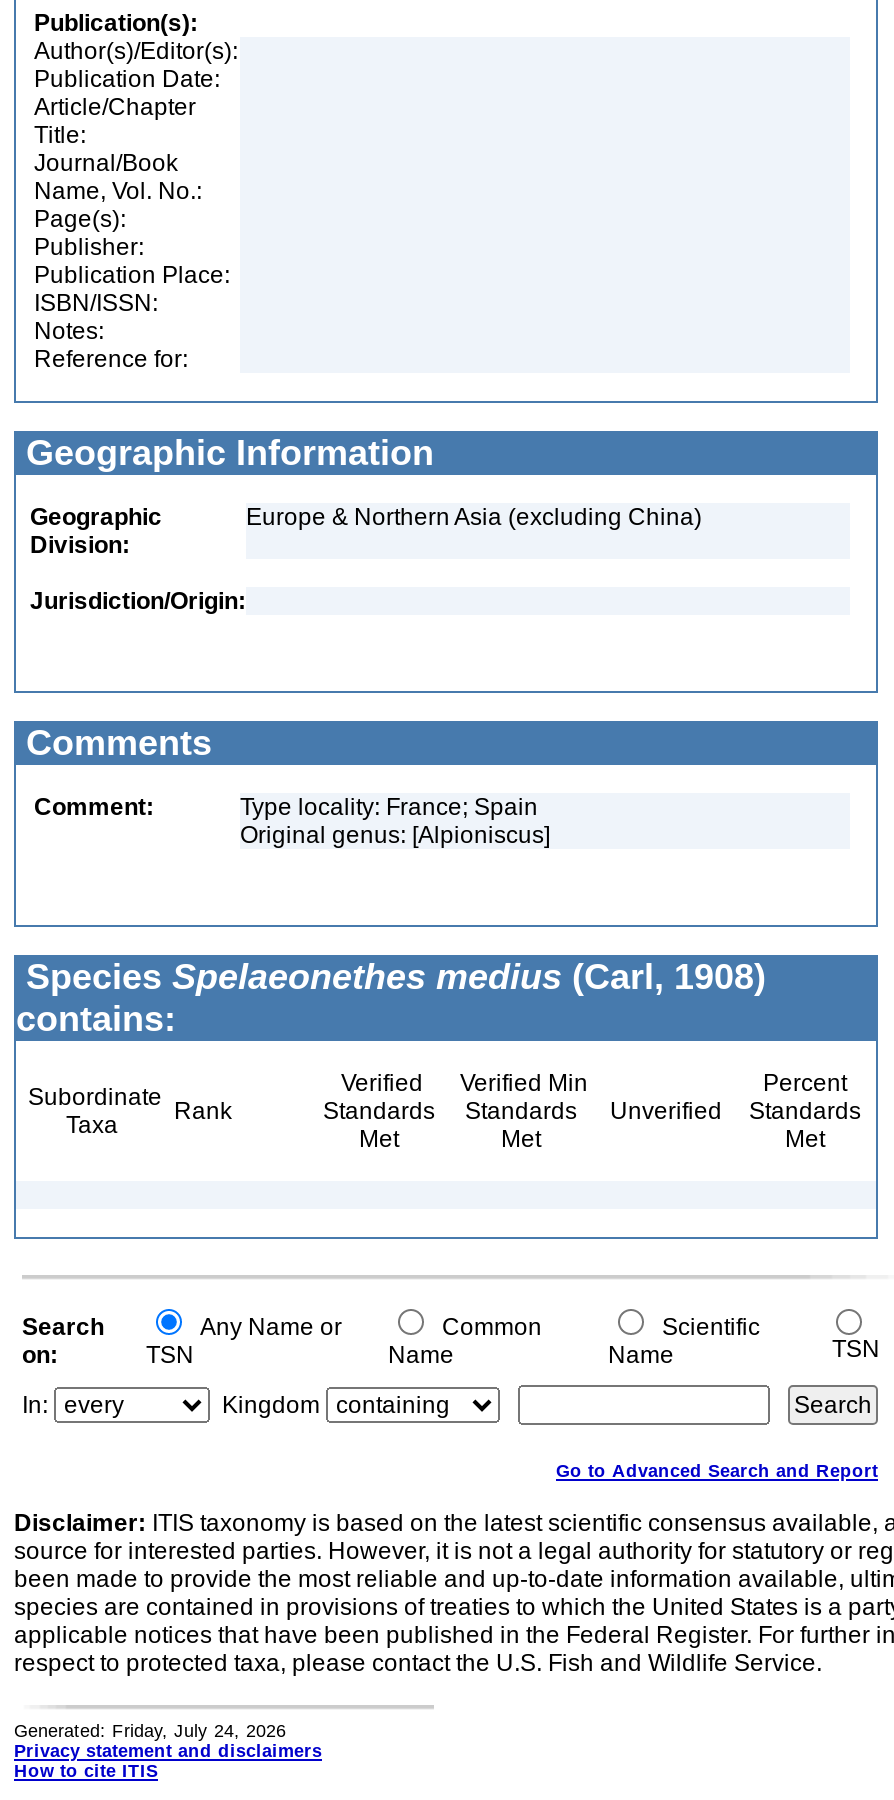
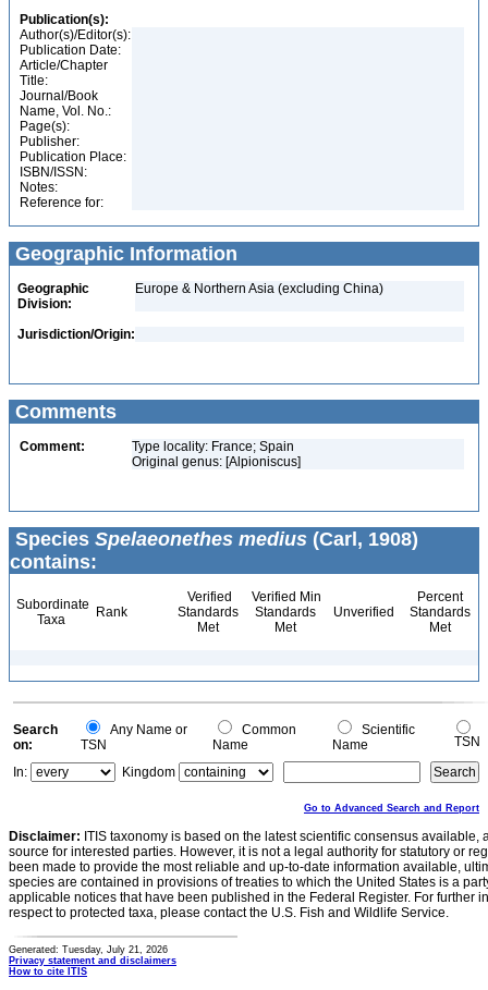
- Generated: Friday, July 24, 2026
+ Generated: Tuesday, July 21, 2026
